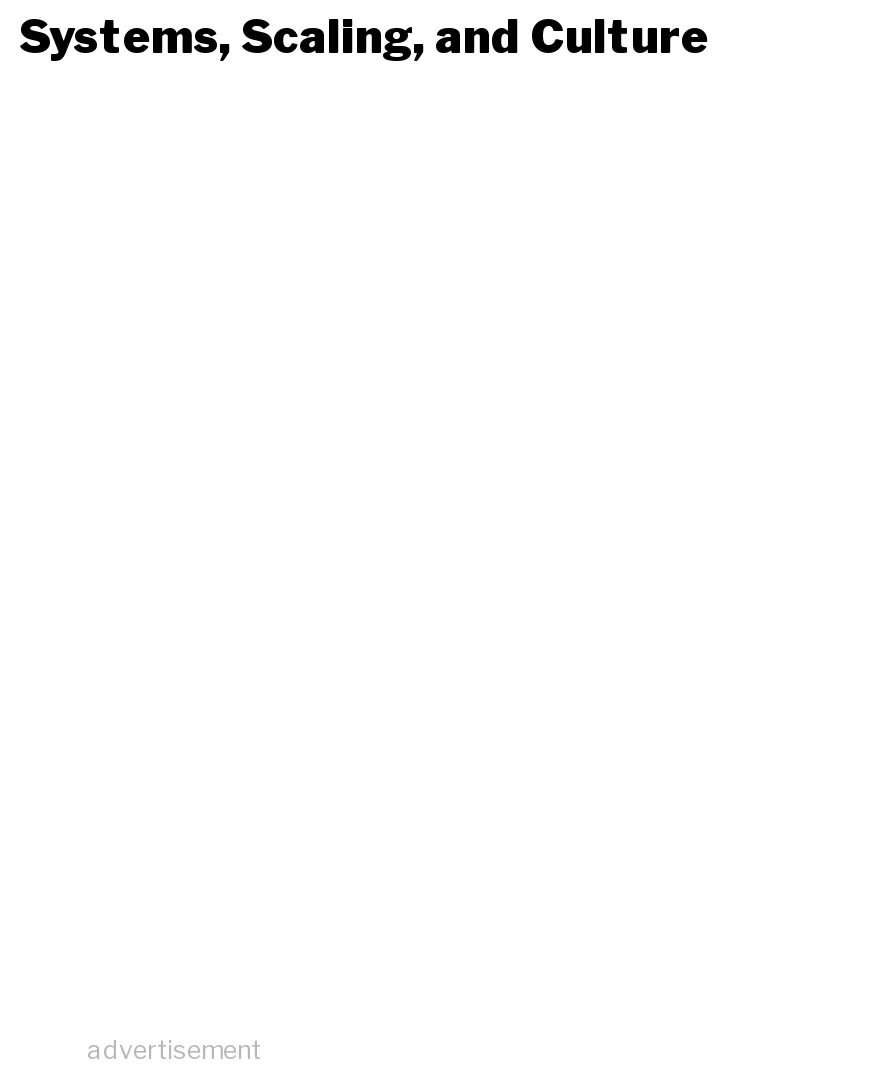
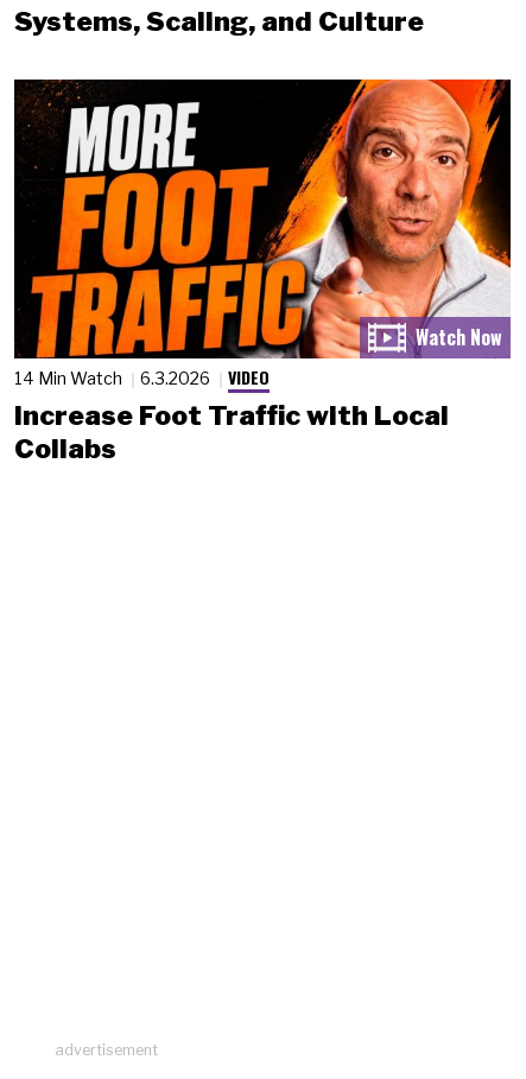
+ [image]
+ 14 Min Watch
+ 6.3.2026
+ VIDEO
+ Increase Foot Traffic with Local
+ Collabs
